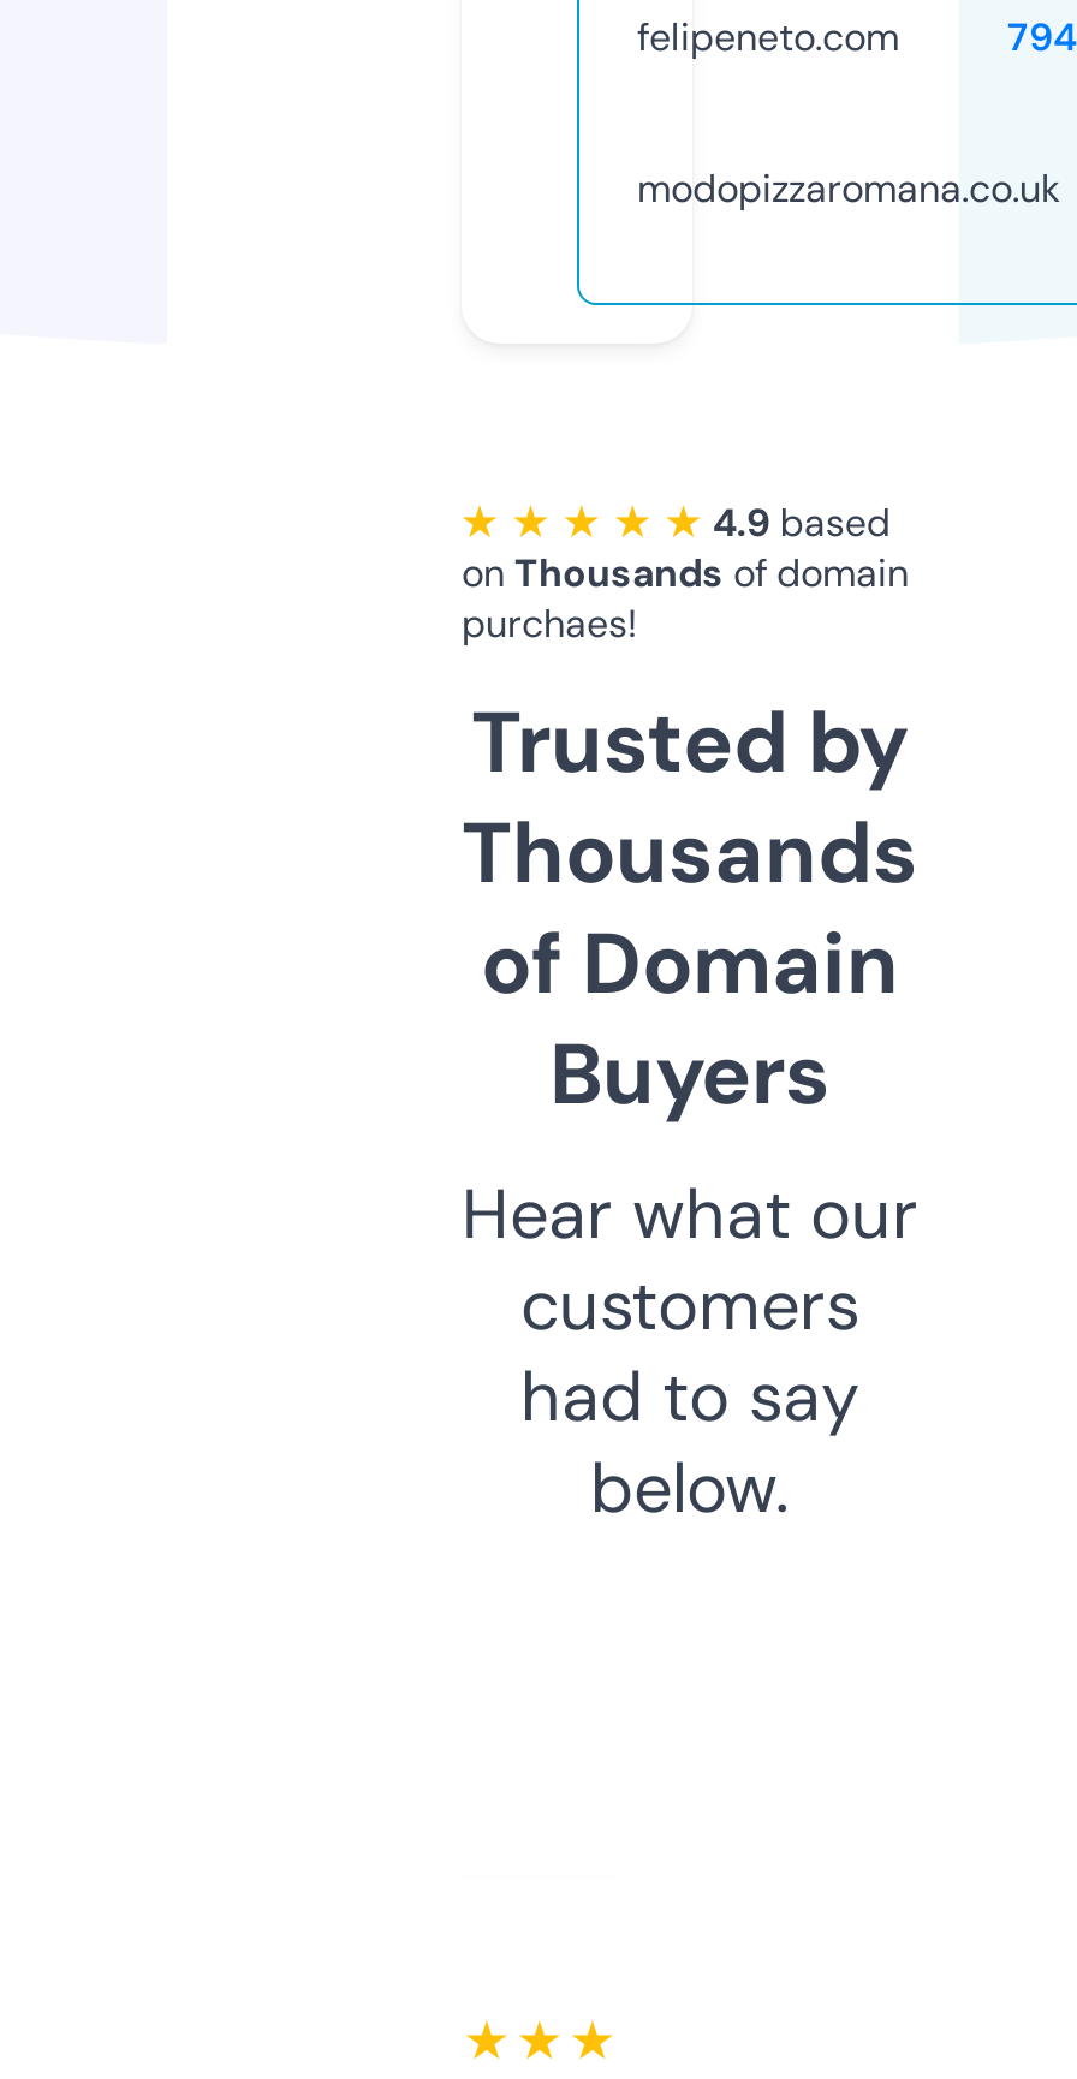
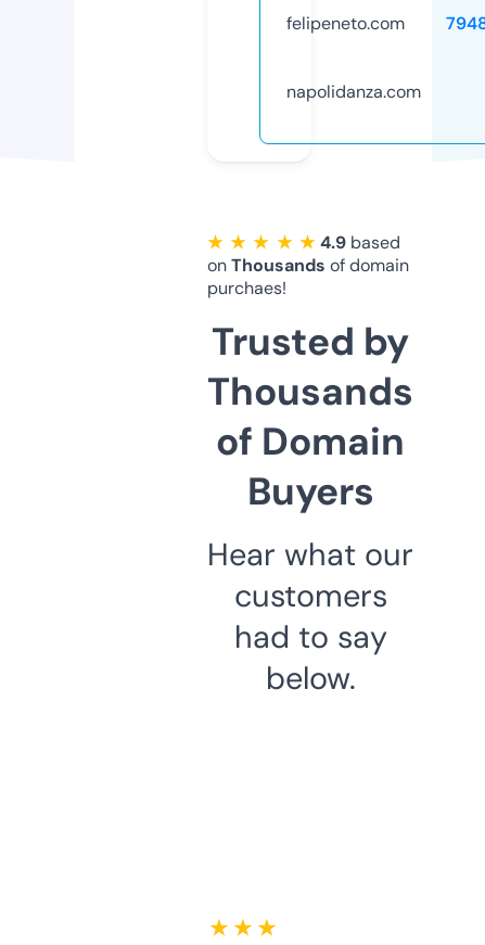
- modopizzaromana.co.uk
+ napolidanza.com
